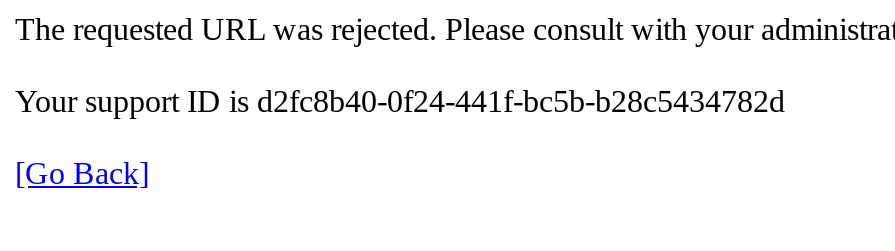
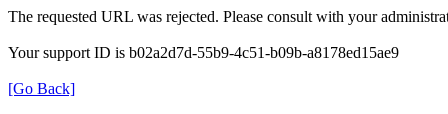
- Your support ID is d2fc8b40-0f24-441f-bc5b-b28c5434782d
+ Your support ID is b02a2d7d-55b9-4c51-b09b-a8178ed15ae9
